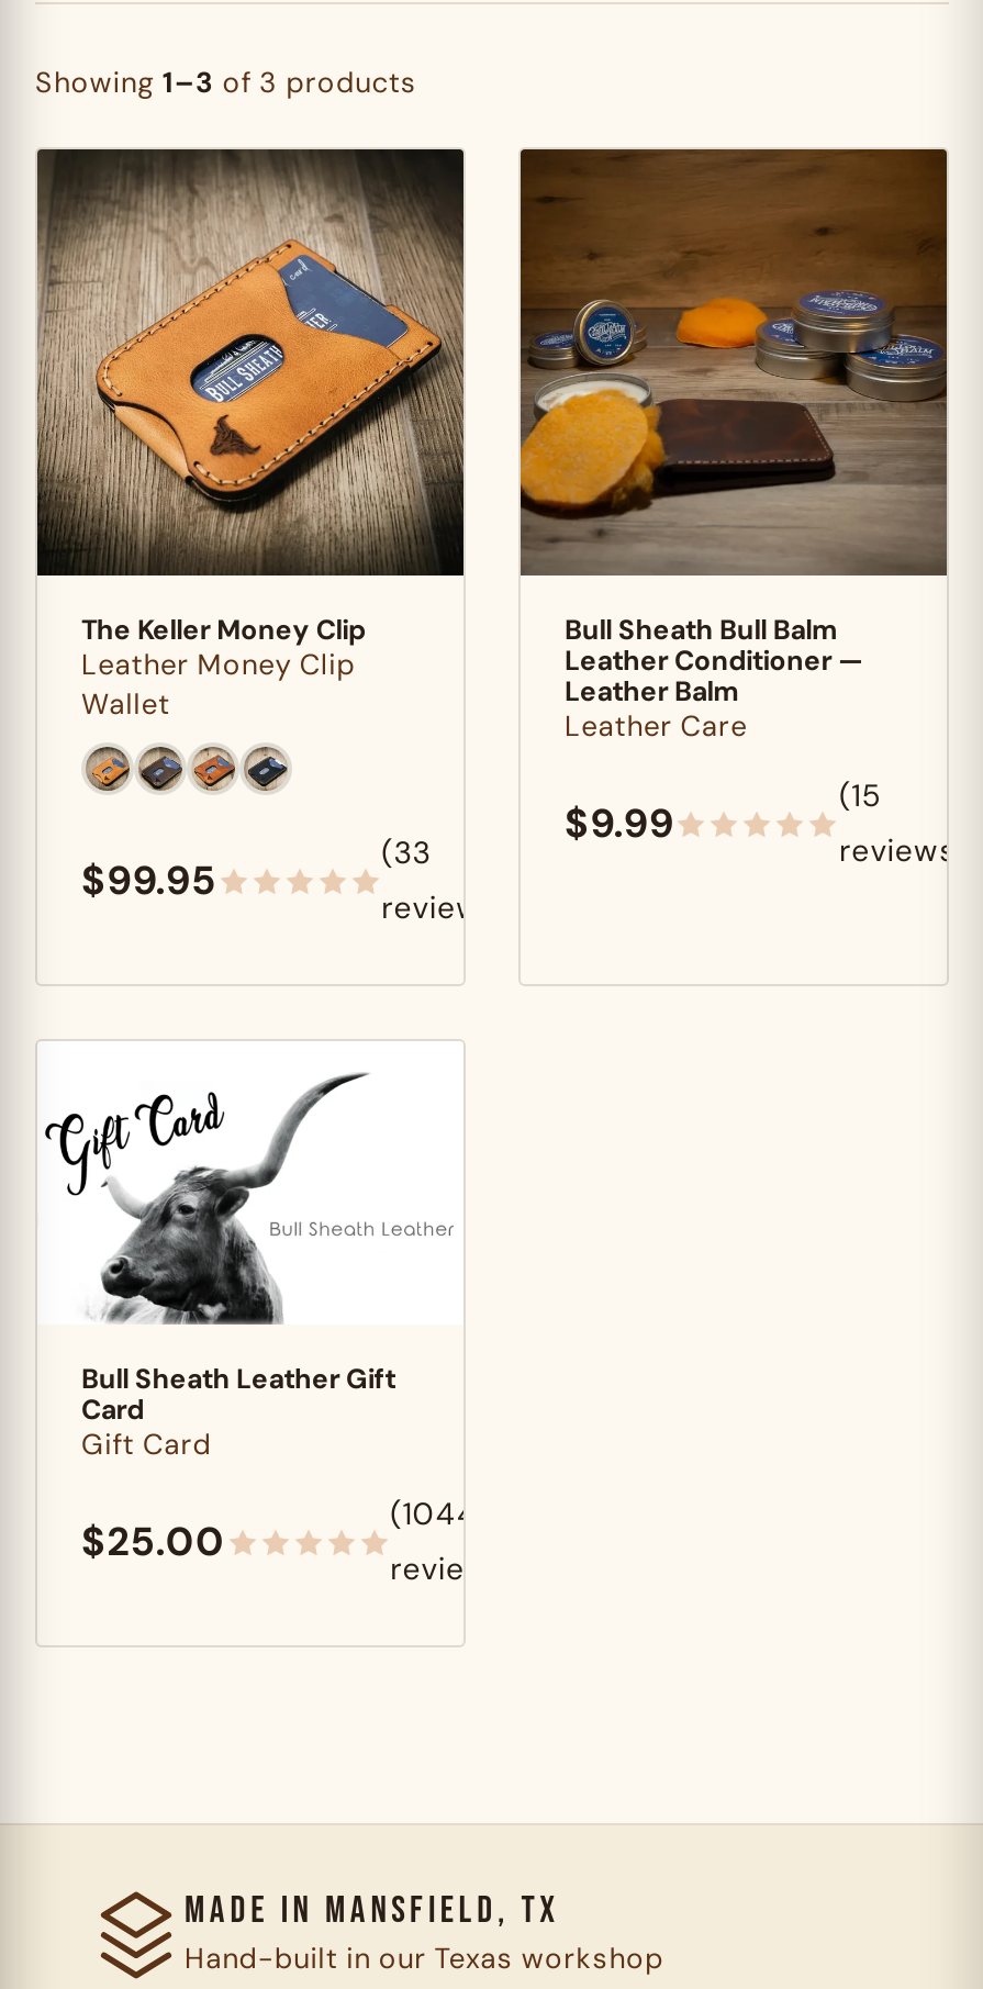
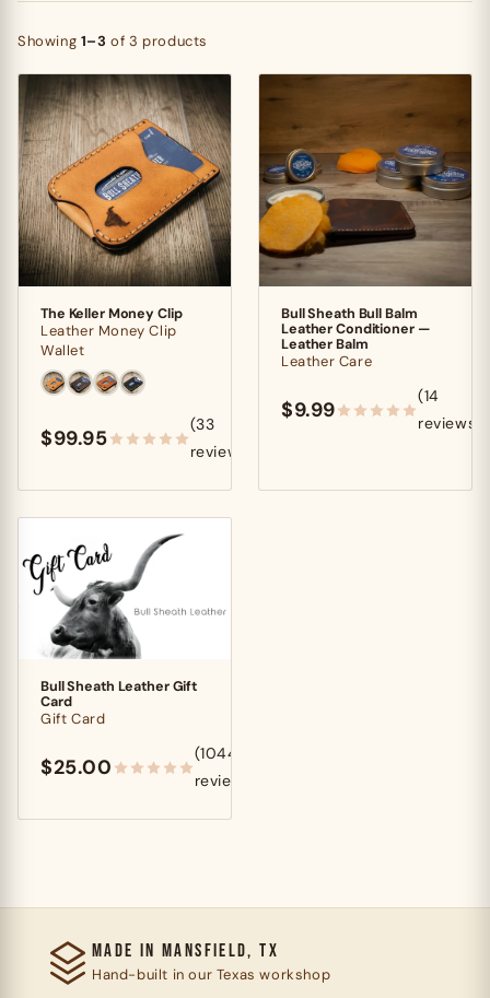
- (15
+ (14
